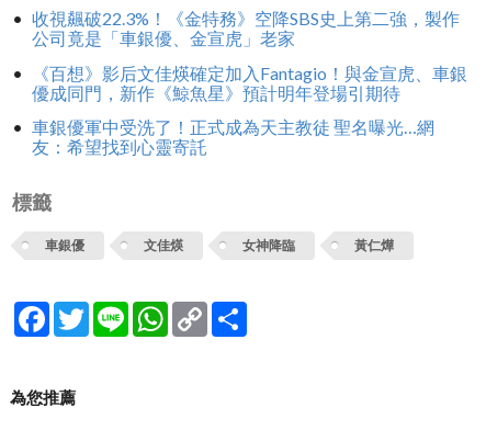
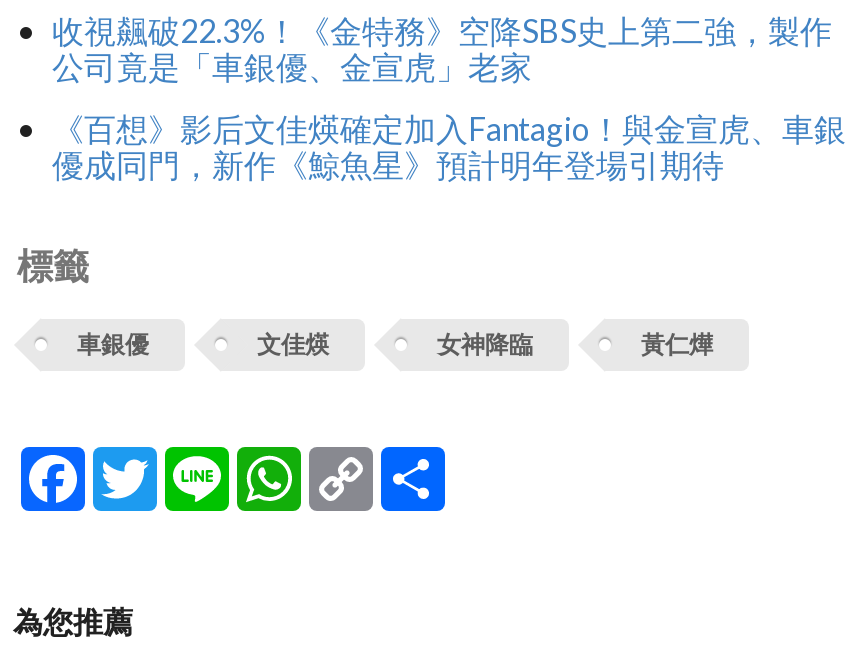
- 車銀優軍中受洗了！正式成為天主教徒 聖名曝光…網
- 友：希望找到心靈寄託
